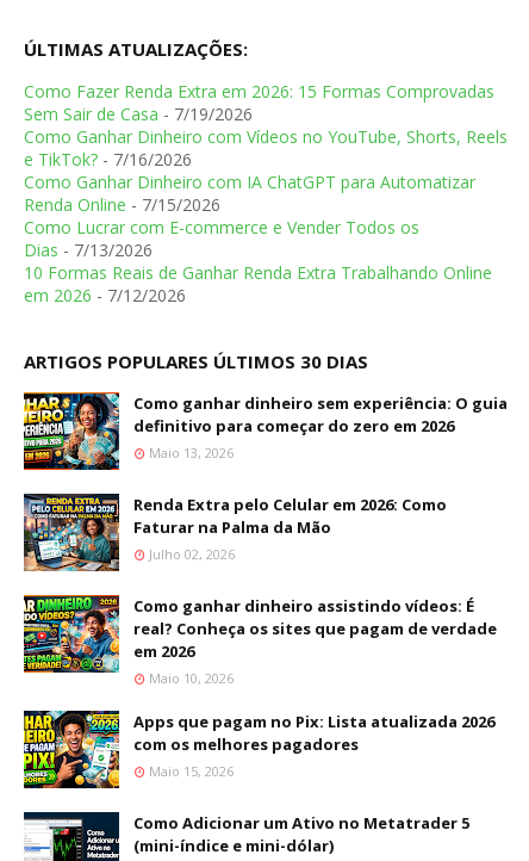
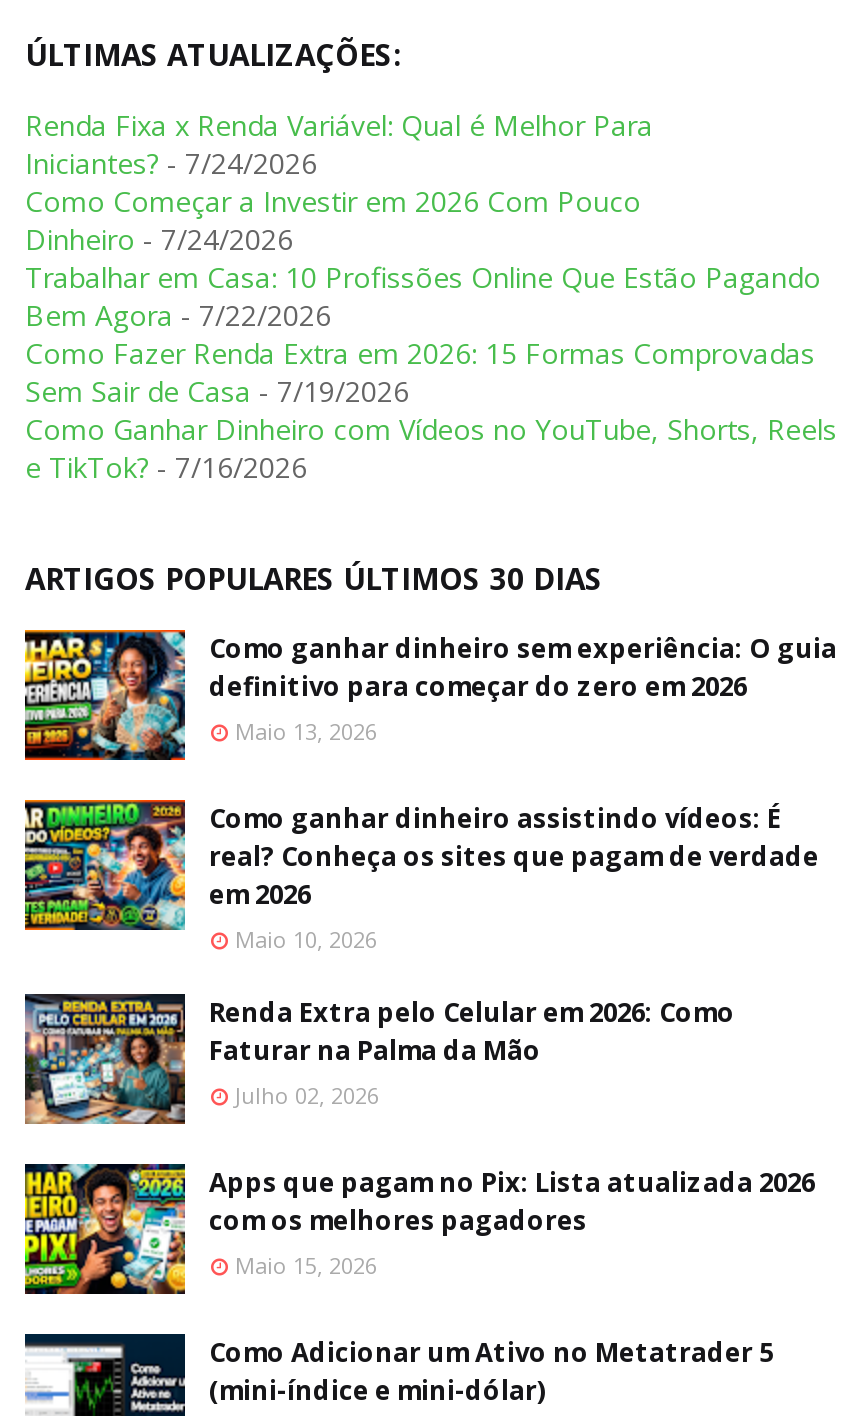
+ Renda Fixa x Renda Variável: Qual é Melhor Para
+ Iniciantes? - 7/24/2026
+ Como Começar a Investir em 2026 Com Pouco
+ Dinheiro - 7/24/2026
+ Trabalhar em Casa: 10 Profissões Online Que Estão Pagando
+ Bem Agora - 7/22/2026

moved down: Como Fazer Renda Extra em 2026: 15 Formas Comprovadas | Sem Sair de Casa - 7/19/2026 | Como Ganhar Dinheiro com Vídeos no YouTube, Shorts, Reels | e TikTok? - 7/16/2026

- Como Ganhar Dinheiro com IA ChatGPT para Automatizar
- Renda Online - 7/15/2026
- Como Lucrar com E-commerce e Vender Todos os
- Dias - 7/13/2026
- 10 Formas Reais de Ganhar Renda Extra Trabalhando Online
- em 2026 - 7/12/2026

moved down: [image] | Renda Extra pelo Celular em 2026: Como | Faturar na Palma da Mão | Julho 02, 2026

moved up: [image] | Como ganhar dinheiro assistindo vídeos: É | real? Conheça os sites que pagam de verdade | em 2026 | Maio 10, 2026
